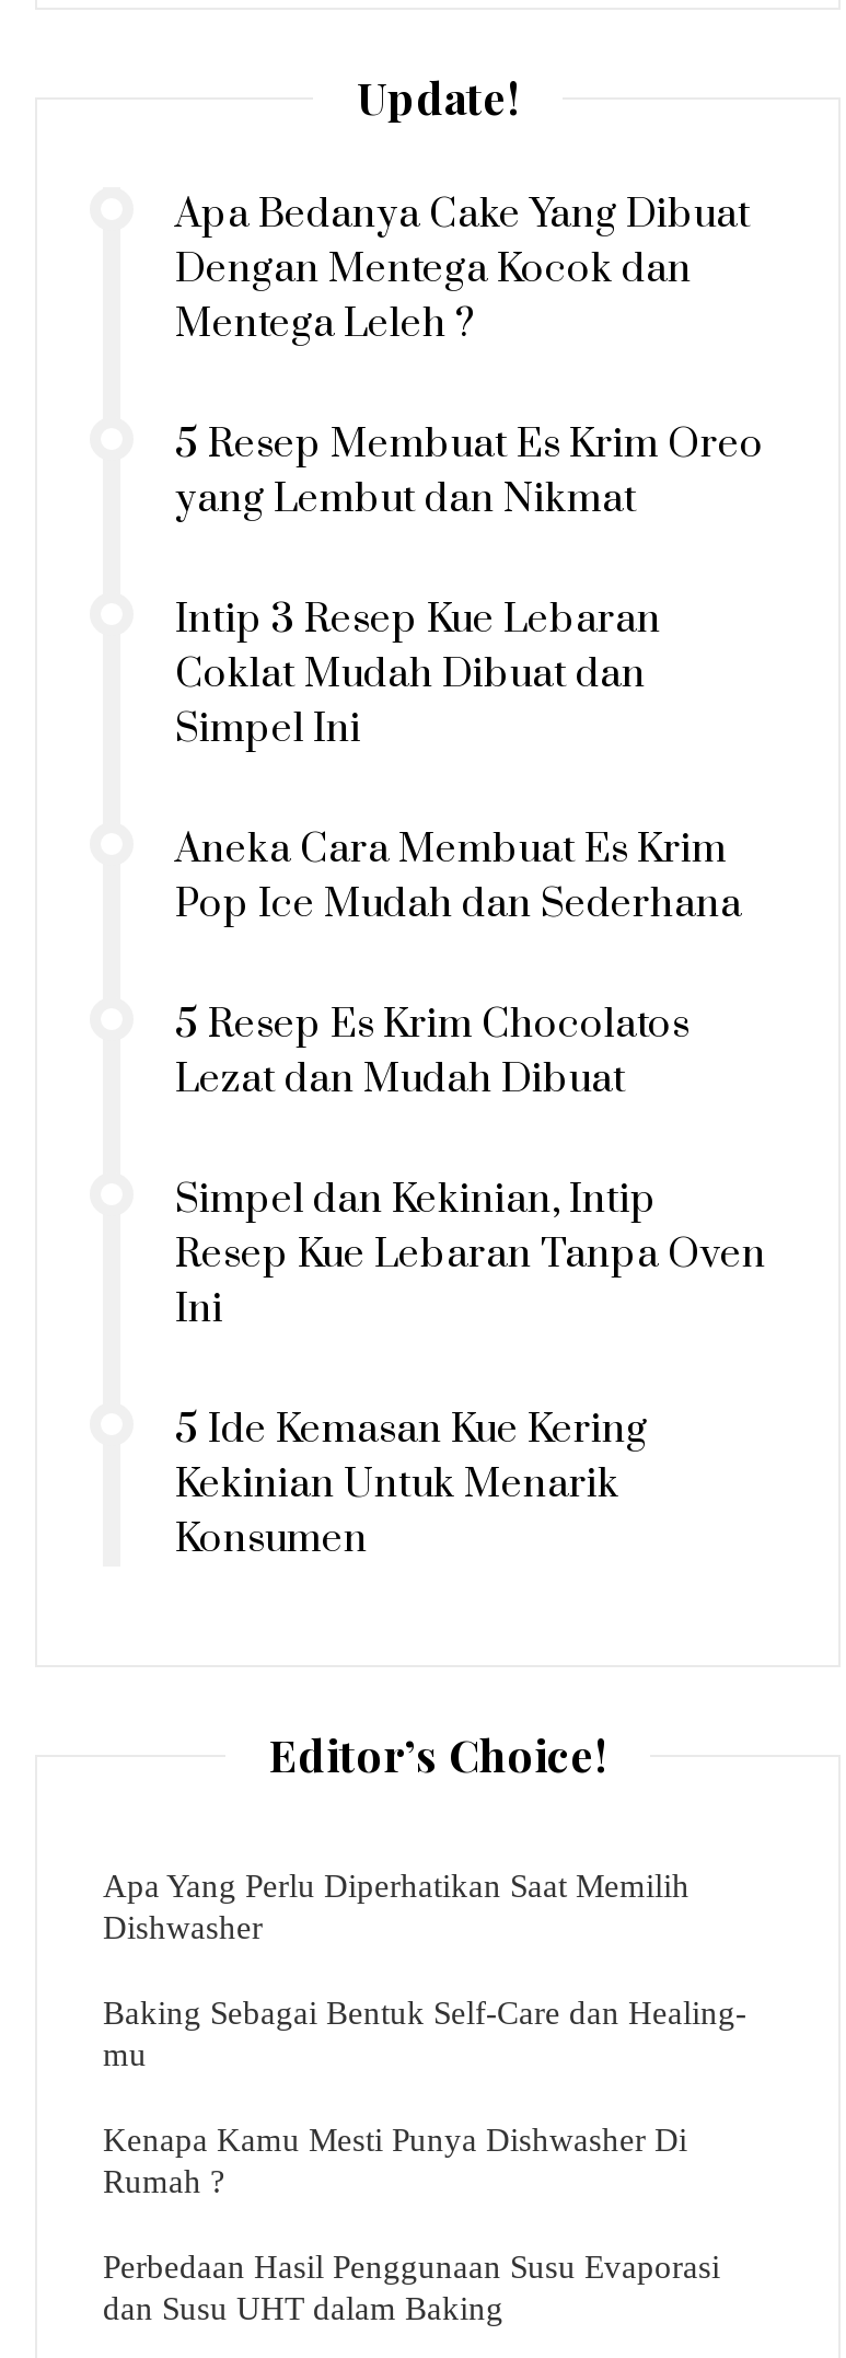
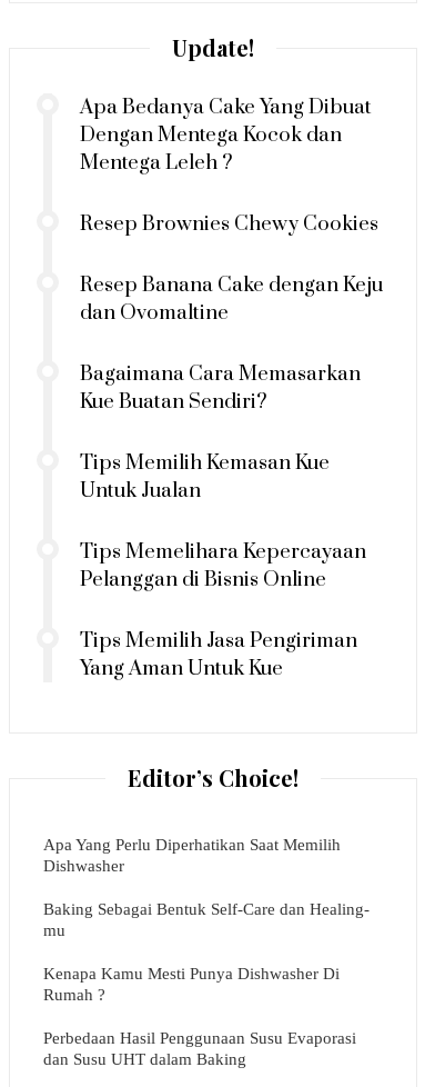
- 5 Resep Membuat Es Krim Oreo
- yang Lembut dan Nikmat
+ Resep Brownies Chewy Cookies

- Intip 3 Resep Kue Lebaran
- Coklat Mudah Dibuat dan
- Simpel Ini
+ Resep Banana Cake dengan Keju
+ dan Ovomaltine

- Aneka Cara Membuat Es Krim
- Pop Ice Mudah dan Sederhana
+ Bagaimana Cara Memasarkan
+ Kue Buatan Sendiri?

- 5 Resep Es Krim Chocolatos
- Lezat dan Mudah Dibuat
+ Tips Memilih Kemasan Kue
+ Untuk Jualan

- Simpel dan Kekinian, Intip
- Resep Kue Lebaran Tanpa Oven
- Ini
+ Tips Memelihara Kepercayaan
+ Pelanggan di Bisnis Online

- 5 Ide Kemasan Kue Kering
- Kekinian Untuk Menarik
- Konsumen
+ Tips Memilih Jasa Pengiriman
+ Yang Aman Untuk Kue
